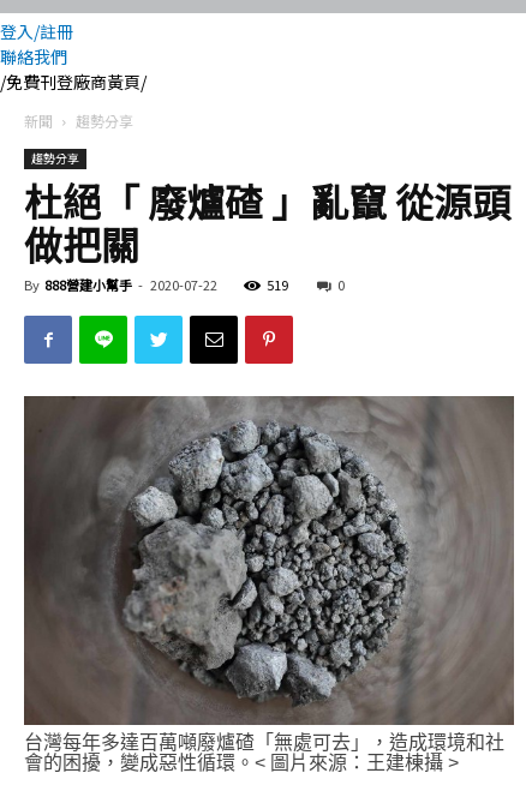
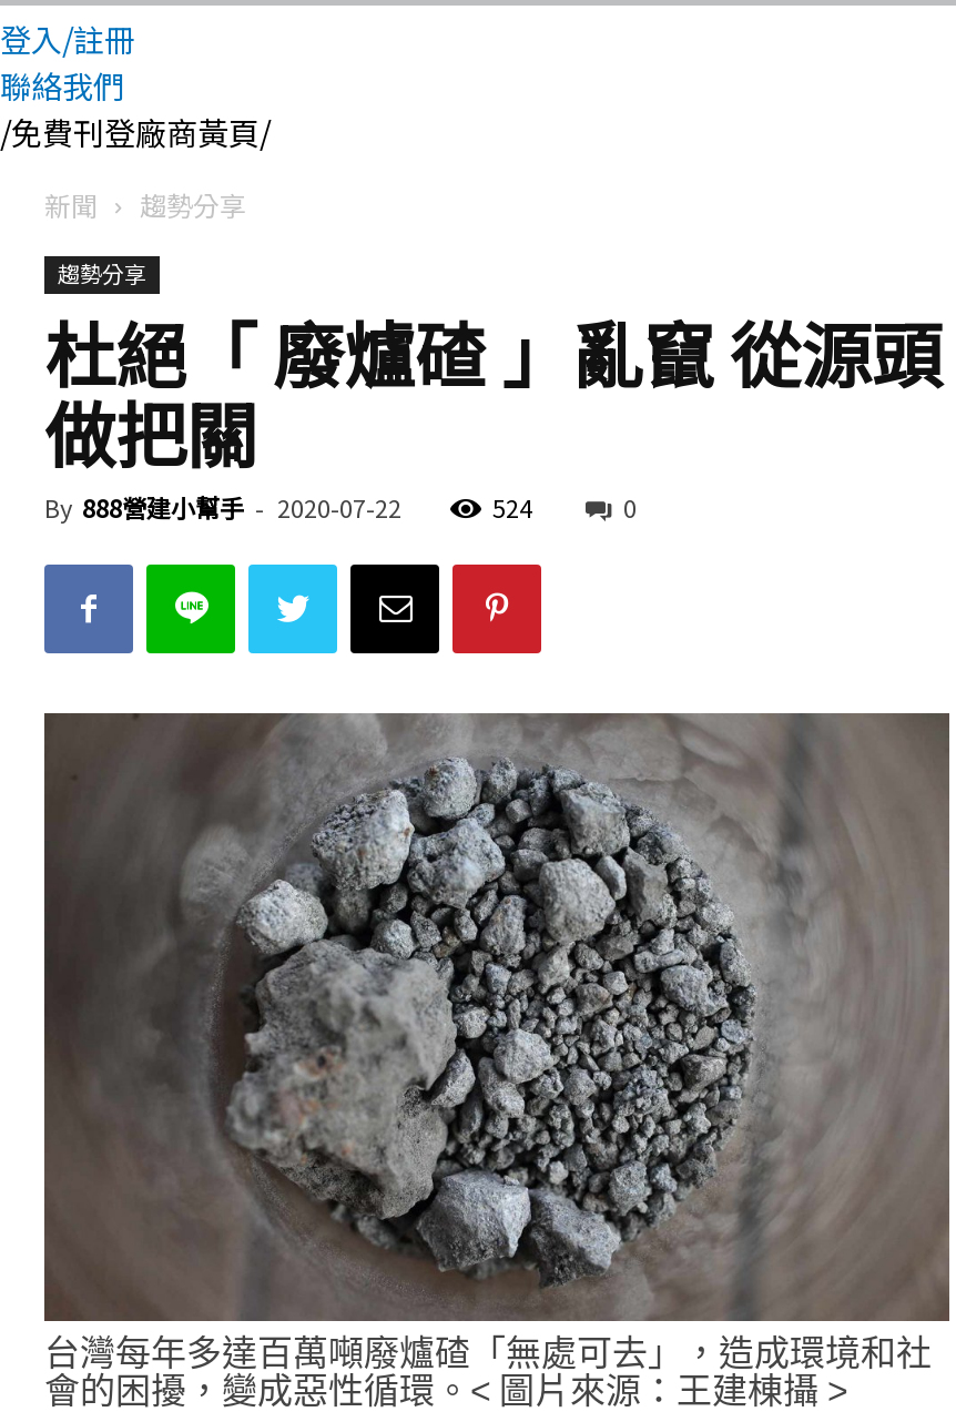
- 519
+ 524
